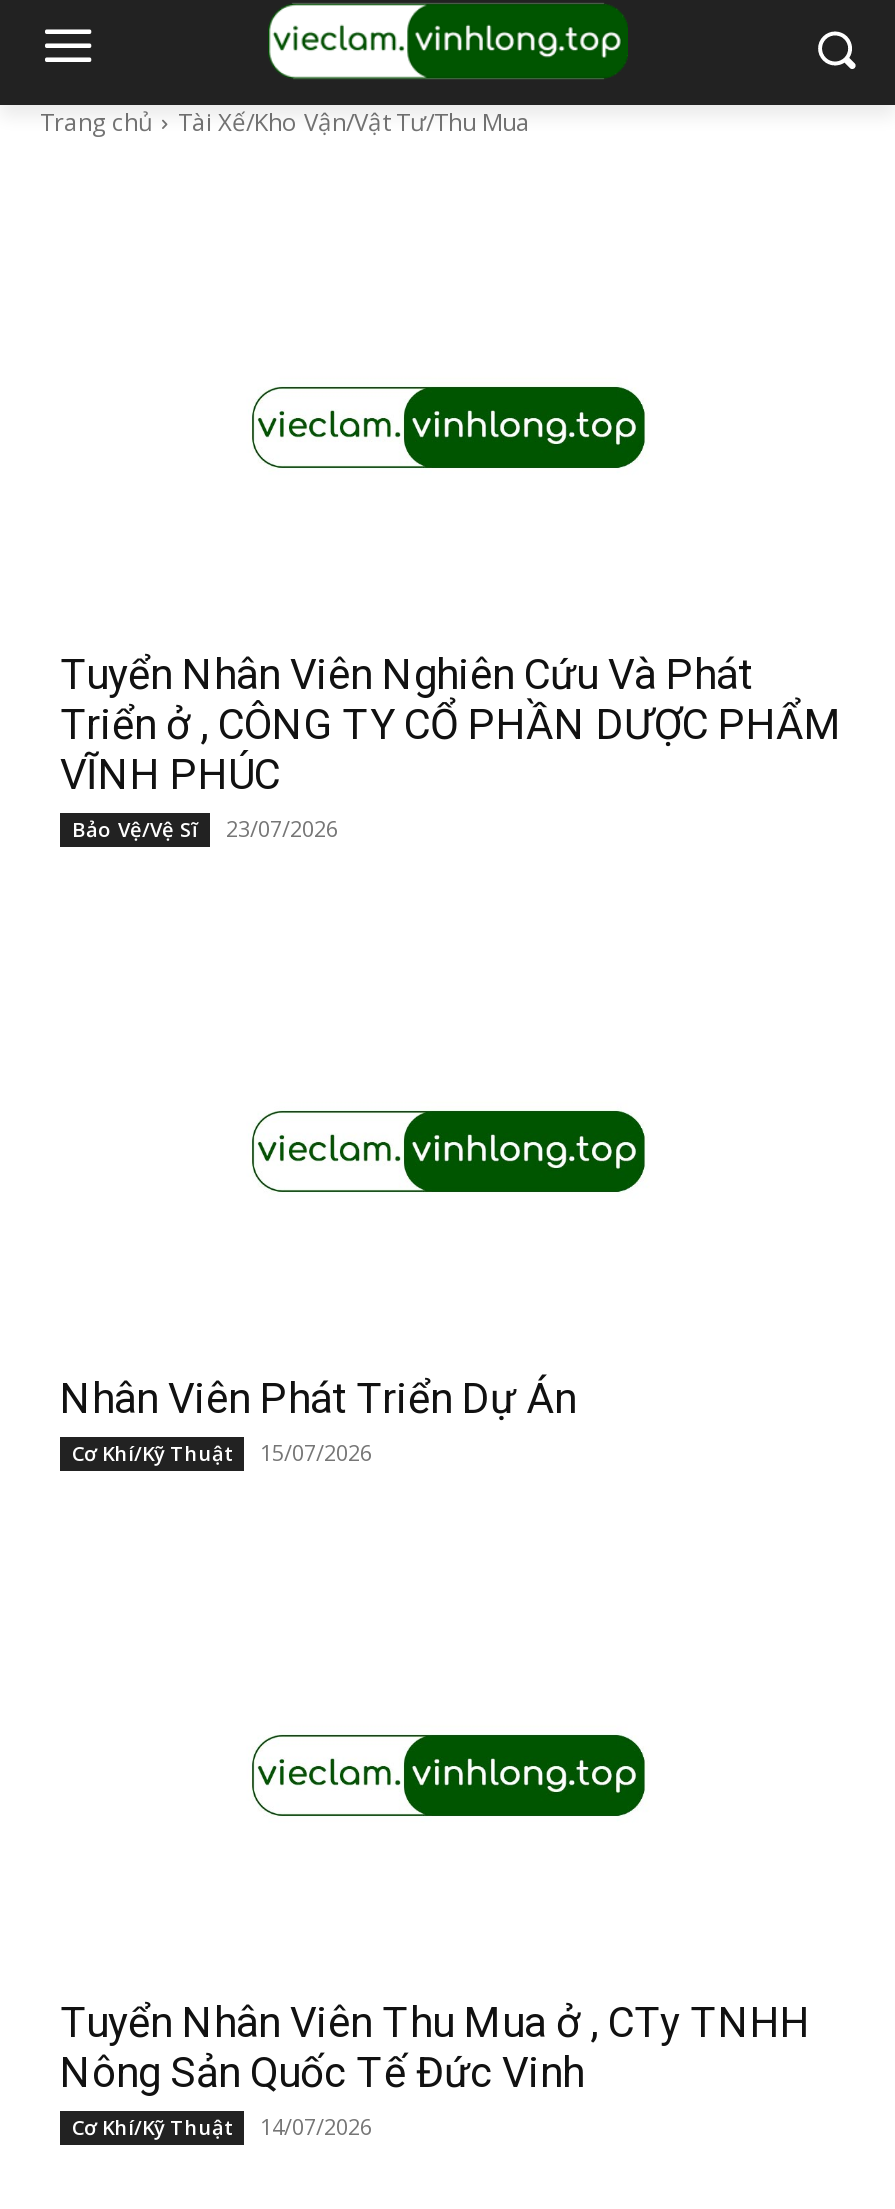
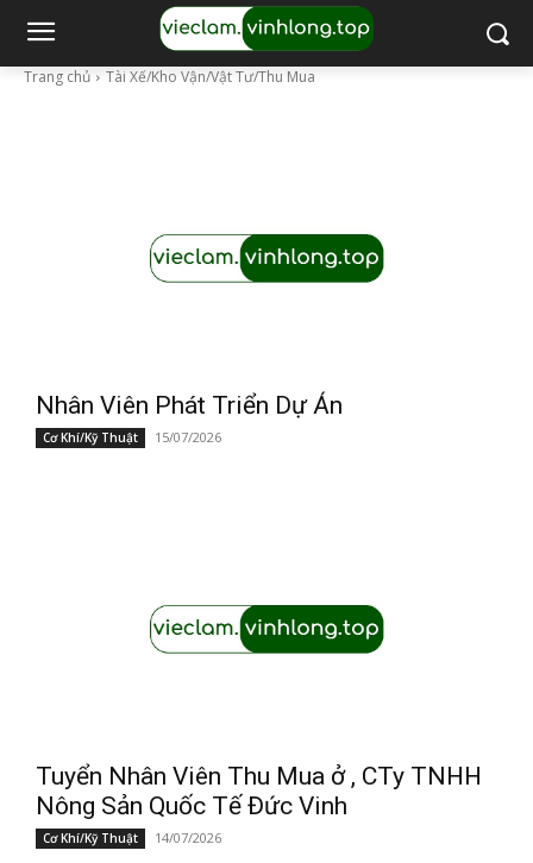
- Tuyển Nhân Viên Nghiên Cứu Và Phát
- Triển ở , CÔNG TY CỔ PHẦN DƯỢC PHẨM
- VĨNH PHÚC
- Bảo Vệ/Vệ Sĩ
- 23/07/2026
